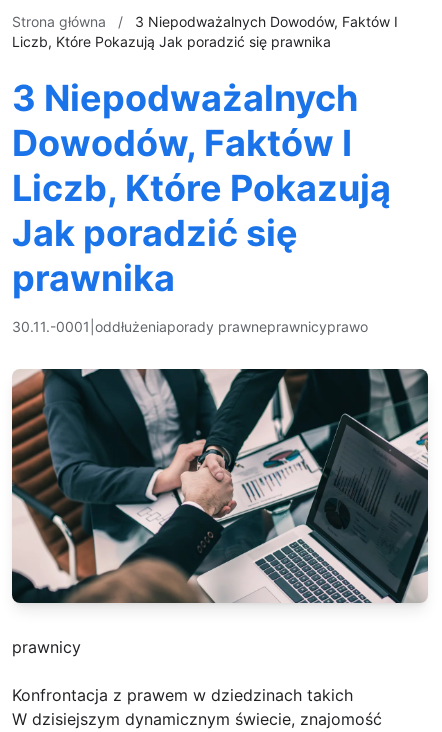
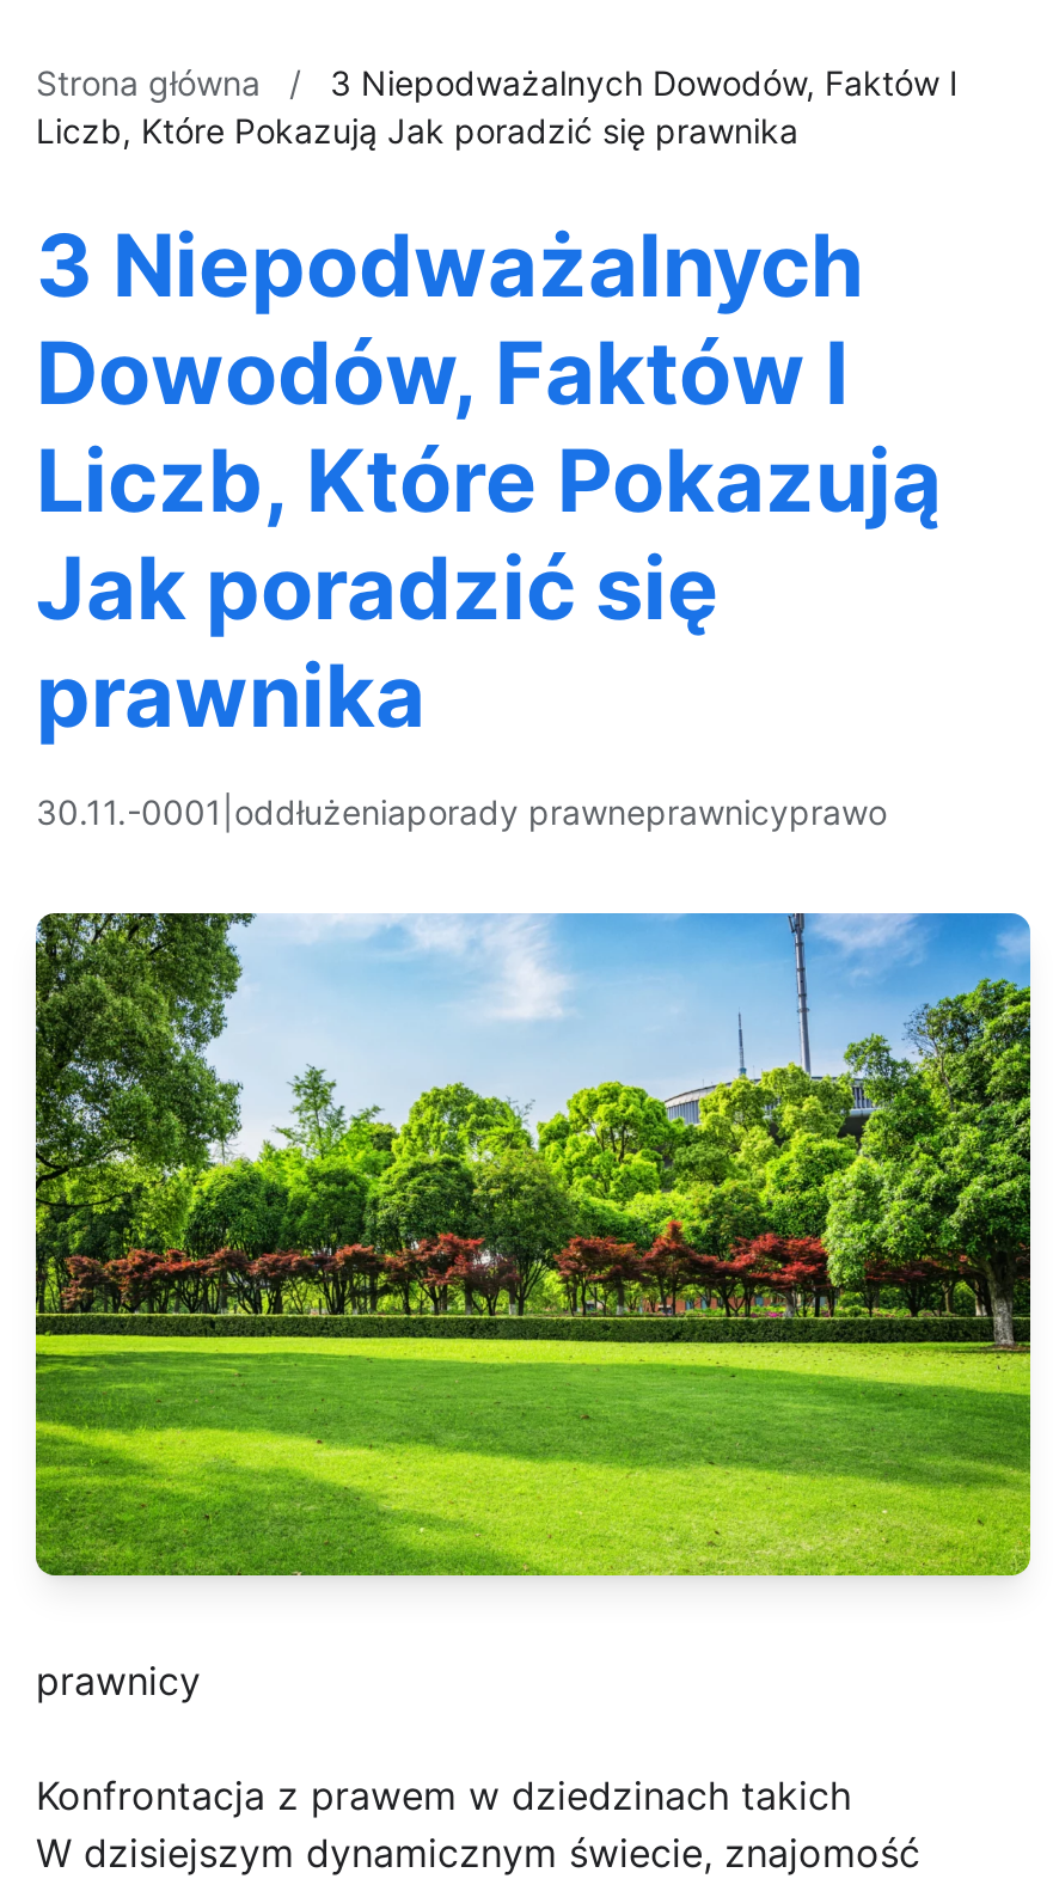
- [image]
+ [image]
